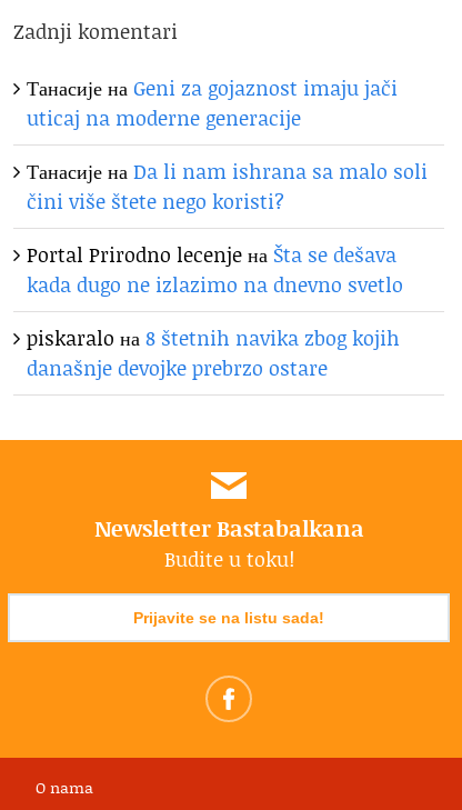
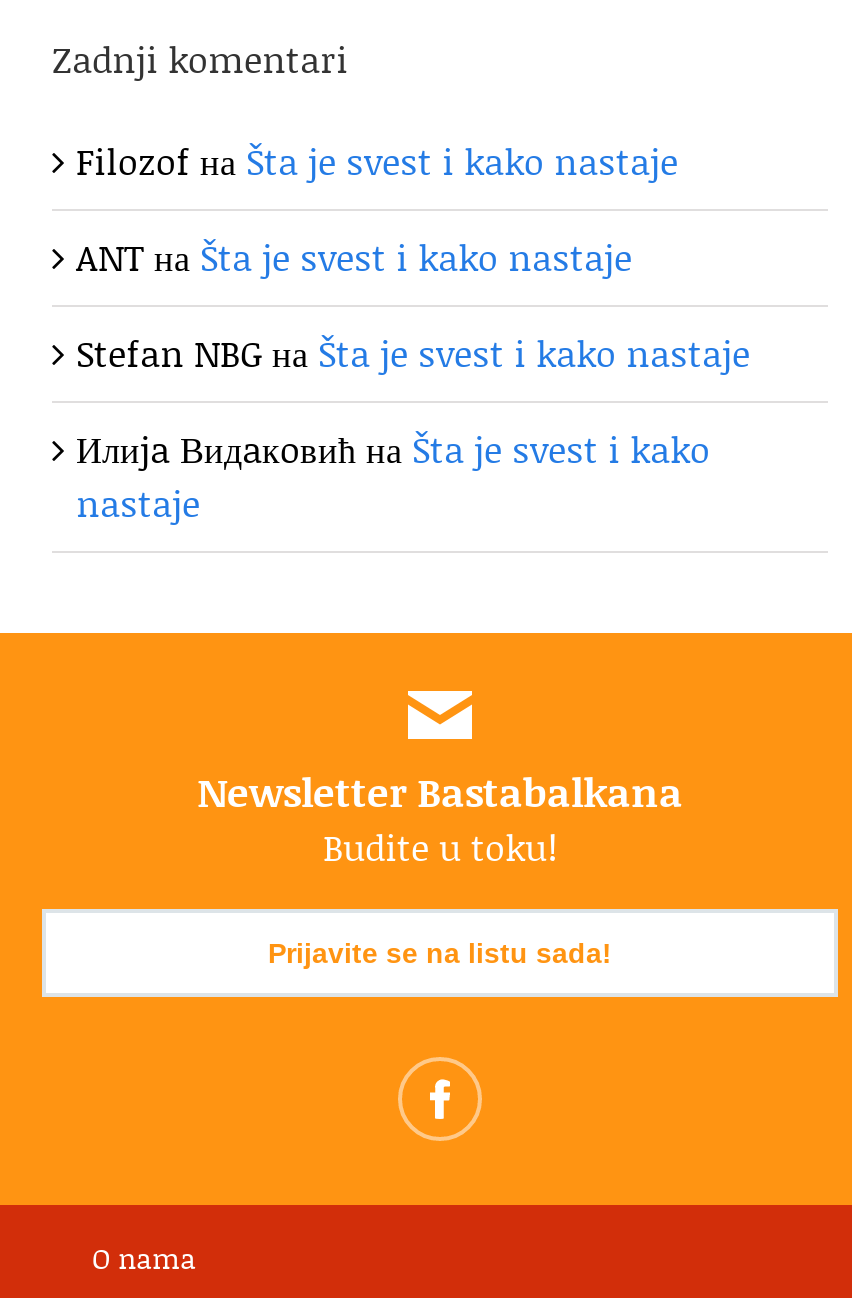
- Танасије на Geni za gojaznost imaju jači
- uticaj na moderne generacije
+ Filozof на Šta je svest i kako nastaje

- Танасије на Da li nam ishrana sa malo soli
- čini više štete nego koristi?
+ ANT на Šta je svest i kako nastaje

- Portal Prirodno lecenje на Šta se dešava
- kada dugo ne izlazimo na dnevno svetlo
+ Stefan NBG на Šta je svest i kako nastaje

- piskaralo на 8 štetnih navika zbog kojih
- današnje devojke prebrzo ostare
+ Илиja Видaкoвић на Šta je svest i kako
+ nastaje
